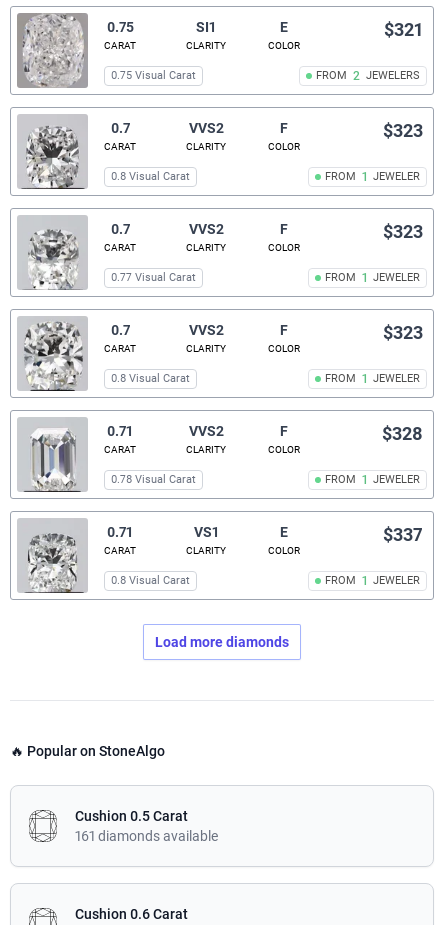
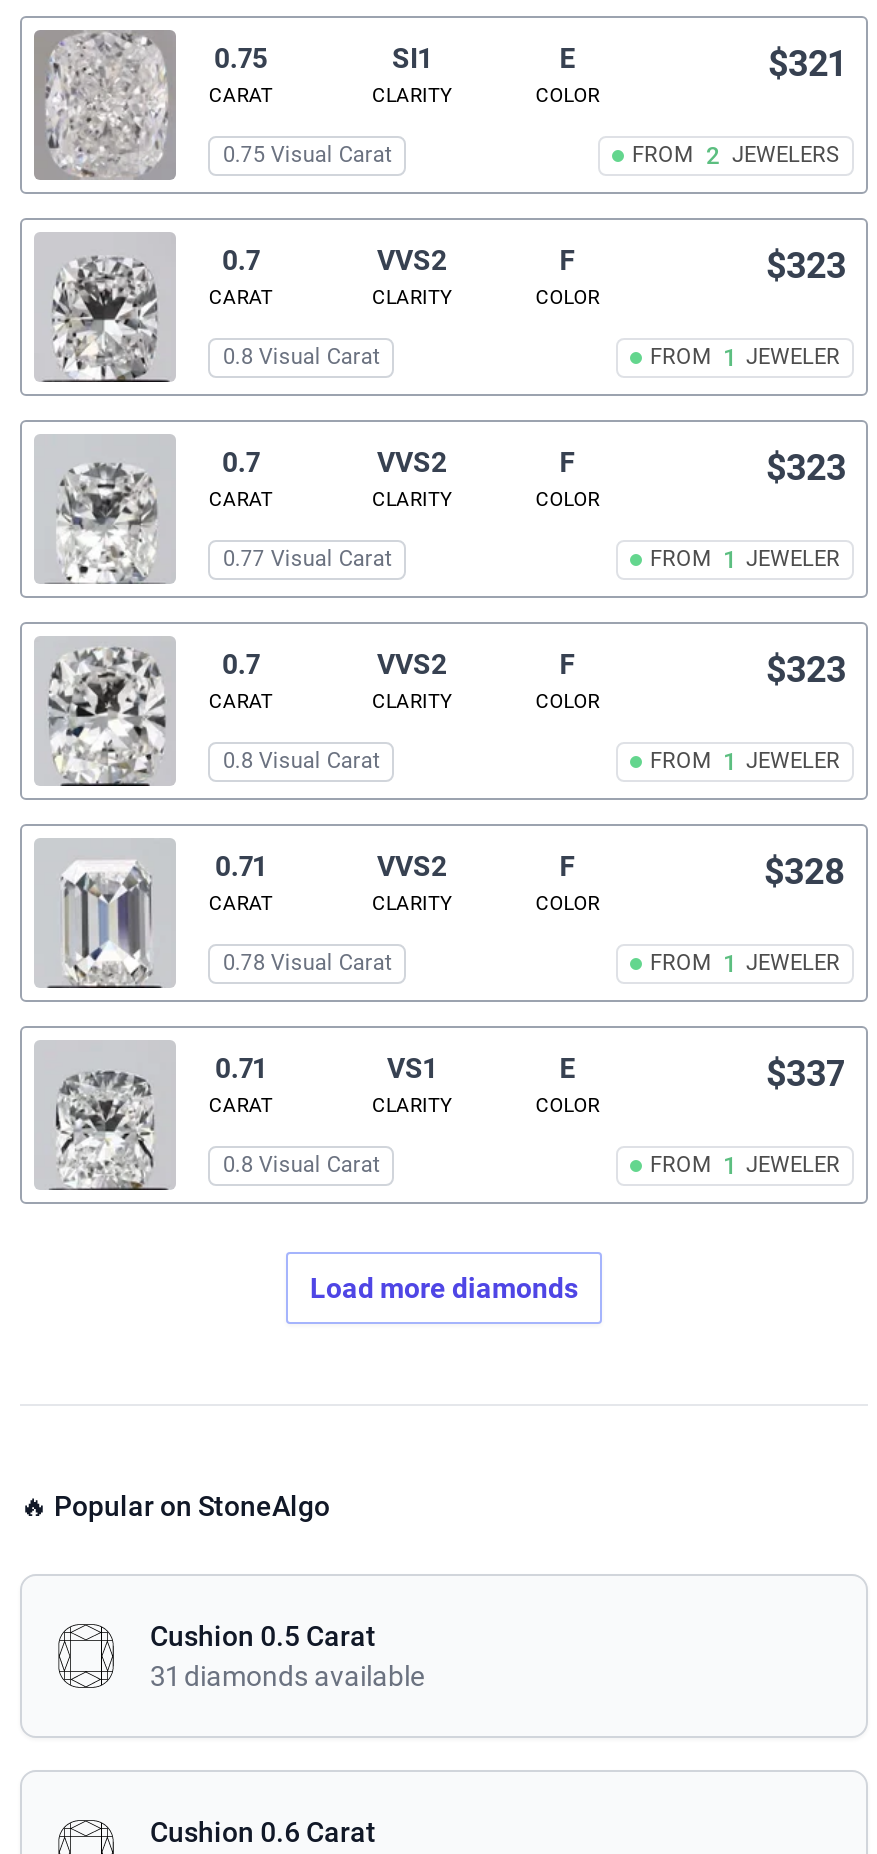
- 161 diamonds available
+ 31 diamonds available
